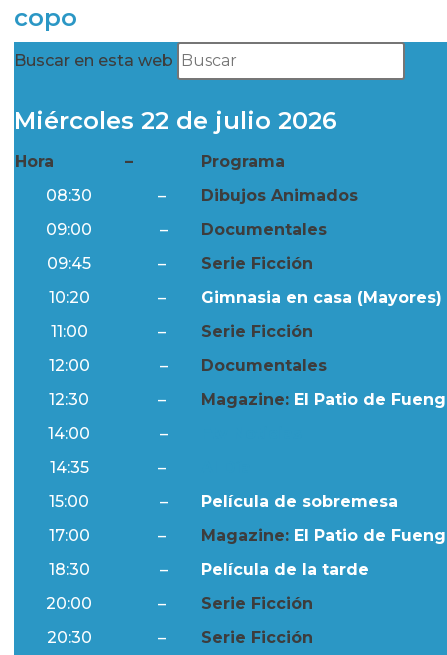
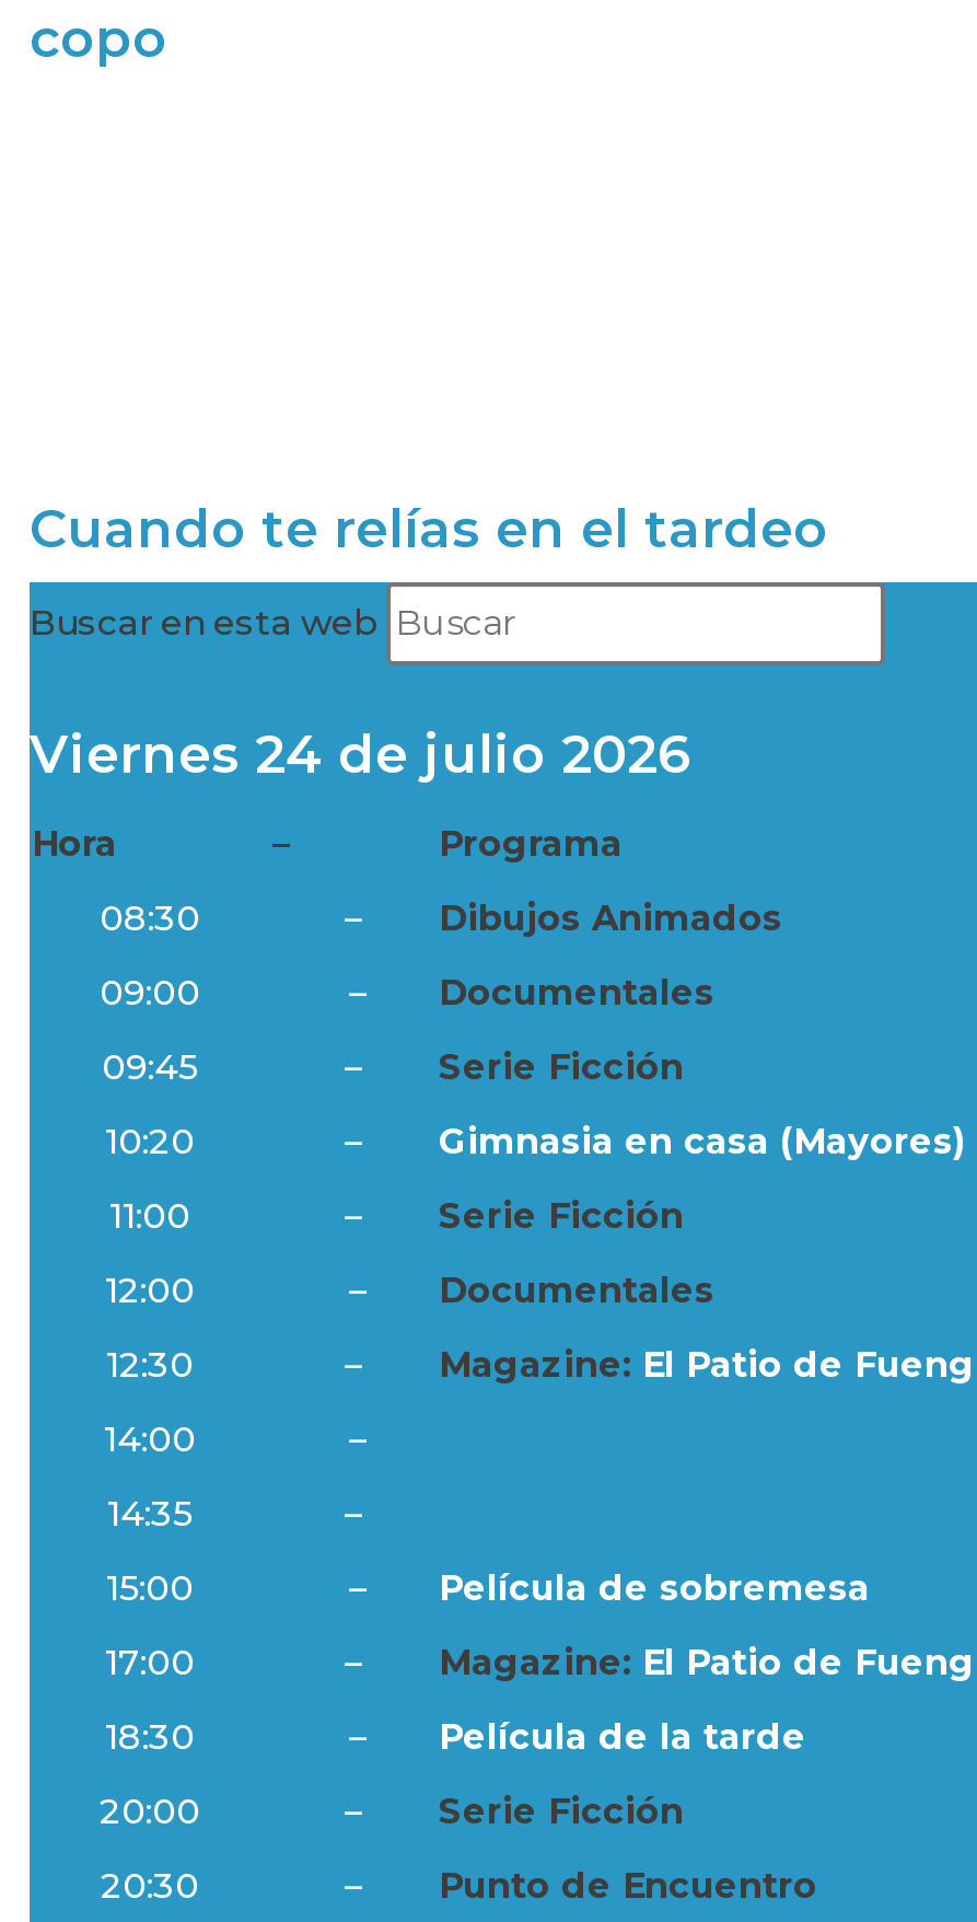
+ Cuando te relías en el tardeo

- Miércoles 22 de julio 2026
+ Viernes 24 de julio 2026

- Serie Ficción
+ Punto de Encuentro
